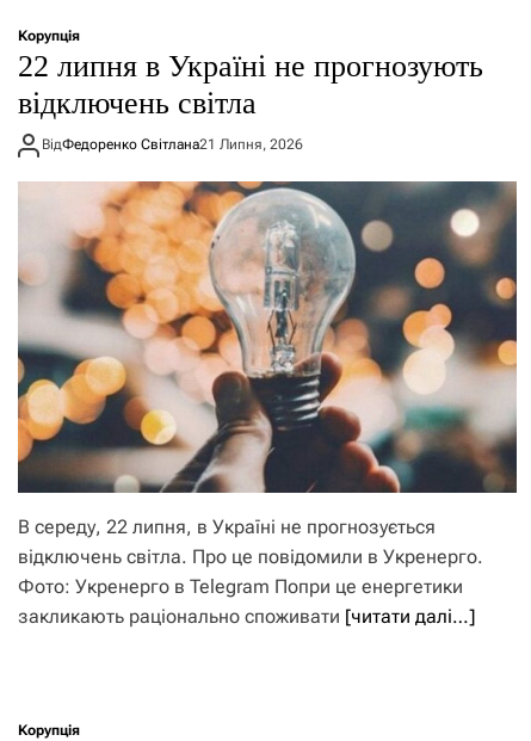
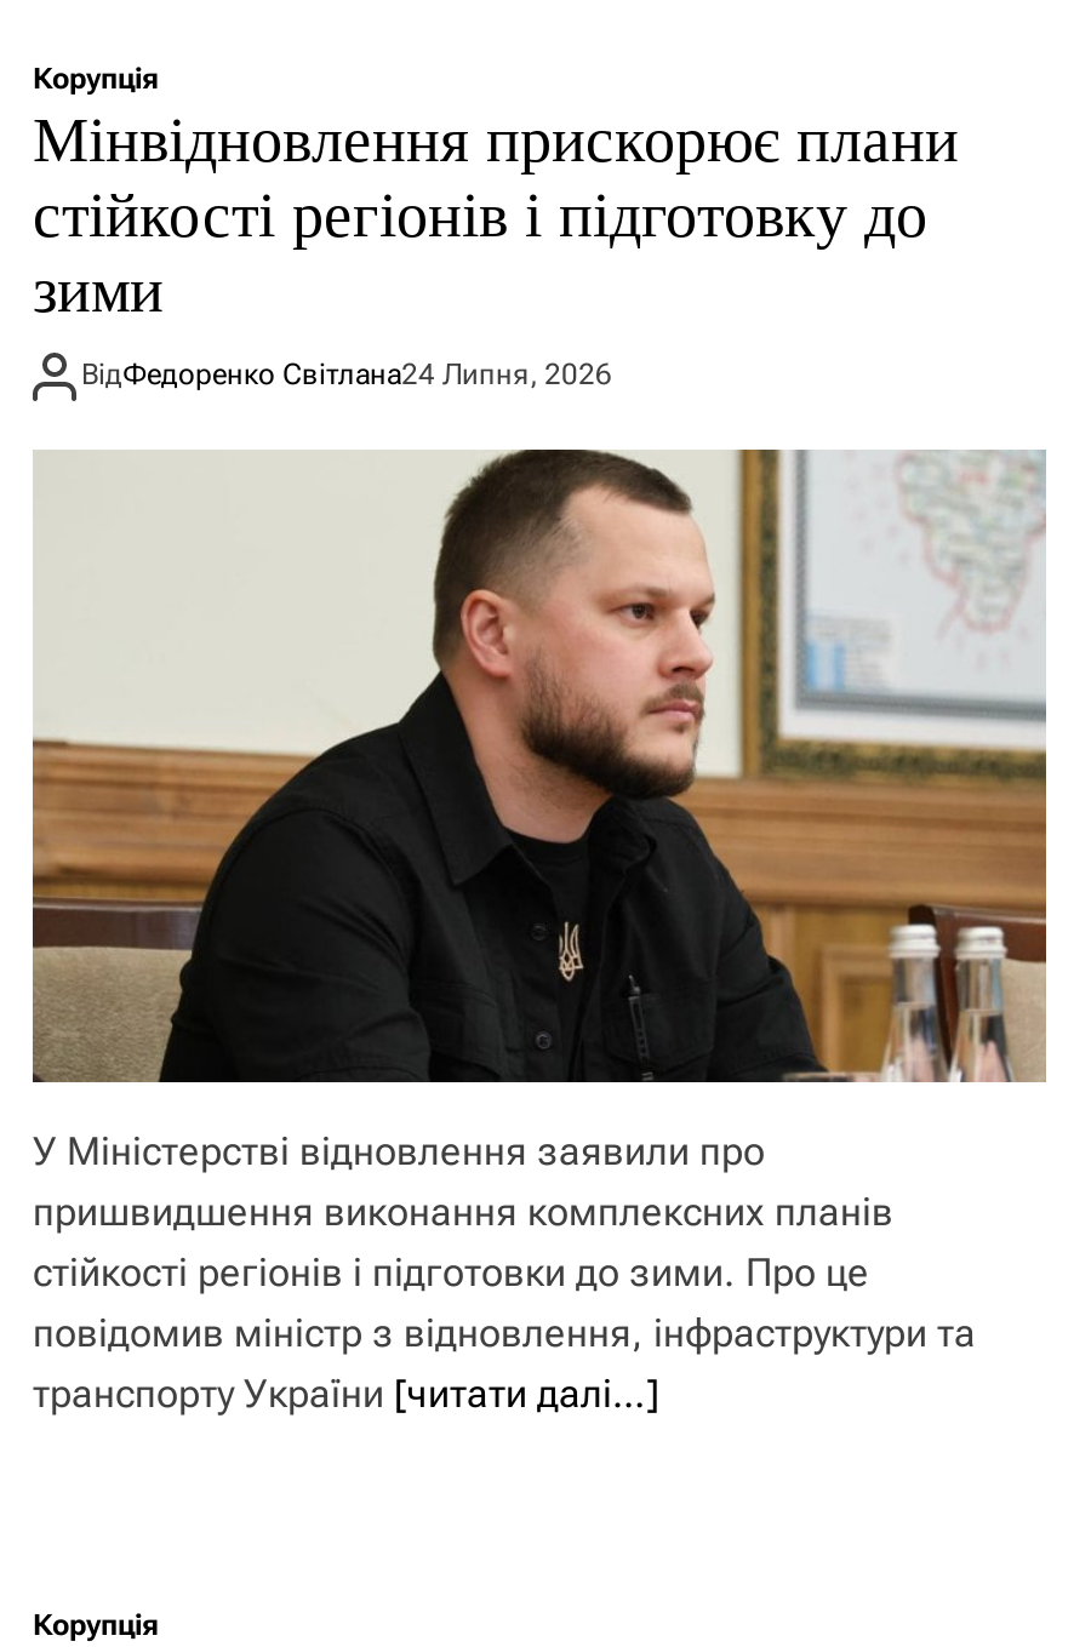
- 22 липня в Україні не прогнозують
- відключень світла
+ Мінвідновлення прискорює плани
+ стійкості регіонів і підготовку до
+ зими

- ВідФедоренко Світлана21 Липня, 2026
+ ВідФедоренко Світлана24 Липня, 2026

- [image]
- В середу, 22 липня, в Україні не прогнозується
- відключень світла. Про це повідомили в Укренерго.
- Фото: Укренерго в Telegram Попри це енергетики
- закликають раціонально споживати [читати далі…]
+ [image]
+ У Міністерстві відновлення заявили про
+ пришвидшення виконання комплексних планів
+ стійкості регіонів і підготовки до зими. Про це
+ повідомив міністр з відновлення, інфраструктури та
+ транспорту України [читати далі…]
